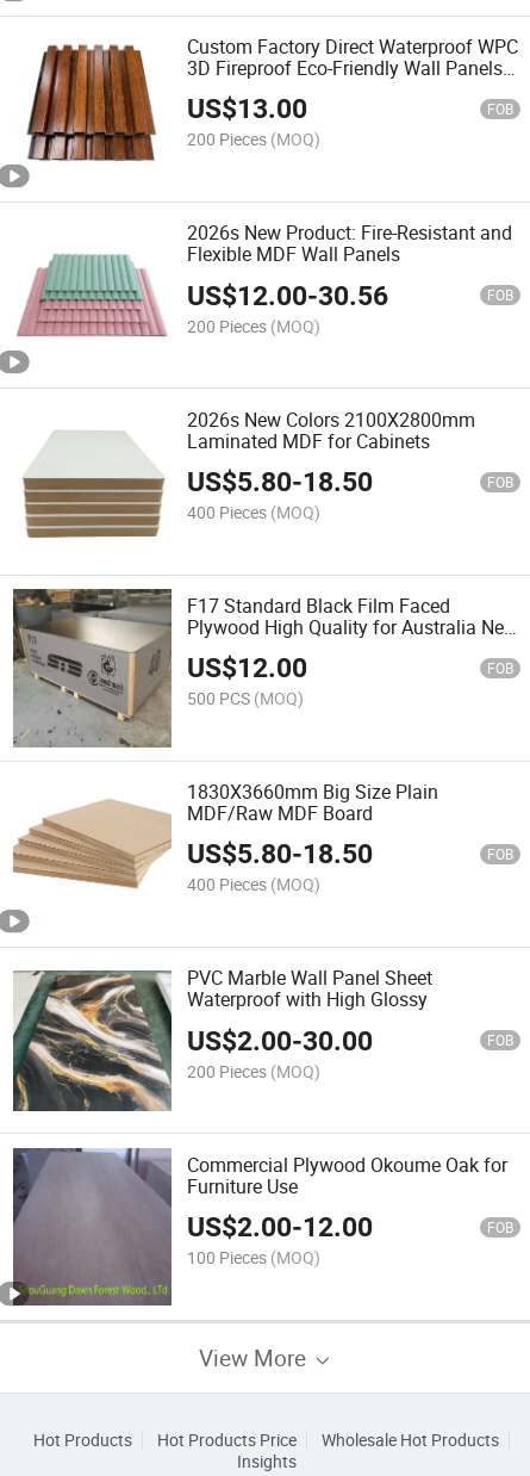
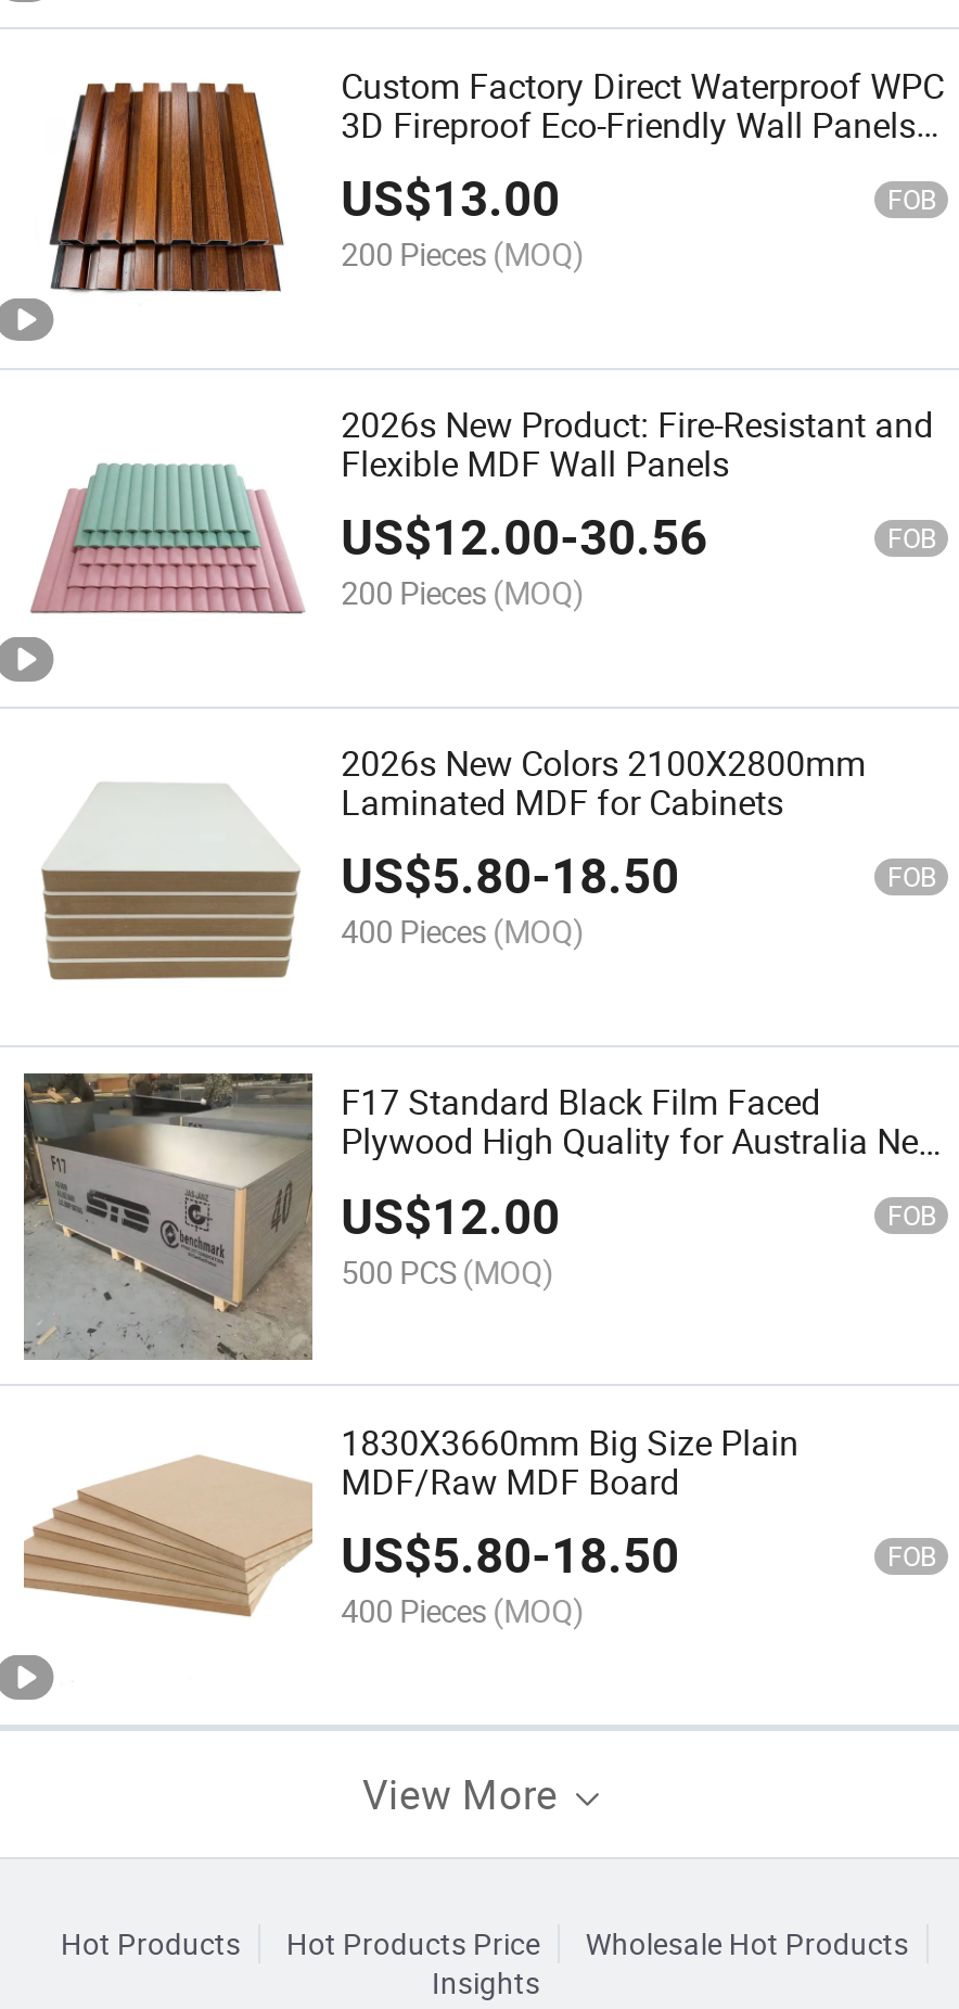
- [image]
- PVC Marble Wall Panel Sheet
- Waterproof with High Glossy
- US$2.00-30.00
- FOB
- 200 Pieces (MOQ)

- [image]
- Commercial Plywood Okoume Oak for
- Furniture Use
- US$2.00-12.00
- FOB
- 100 Pieces (MOQ)
